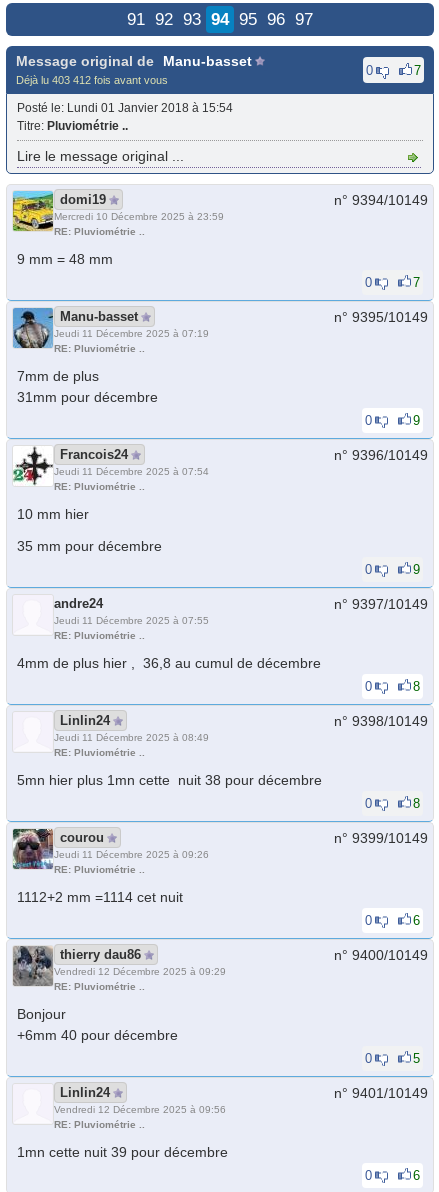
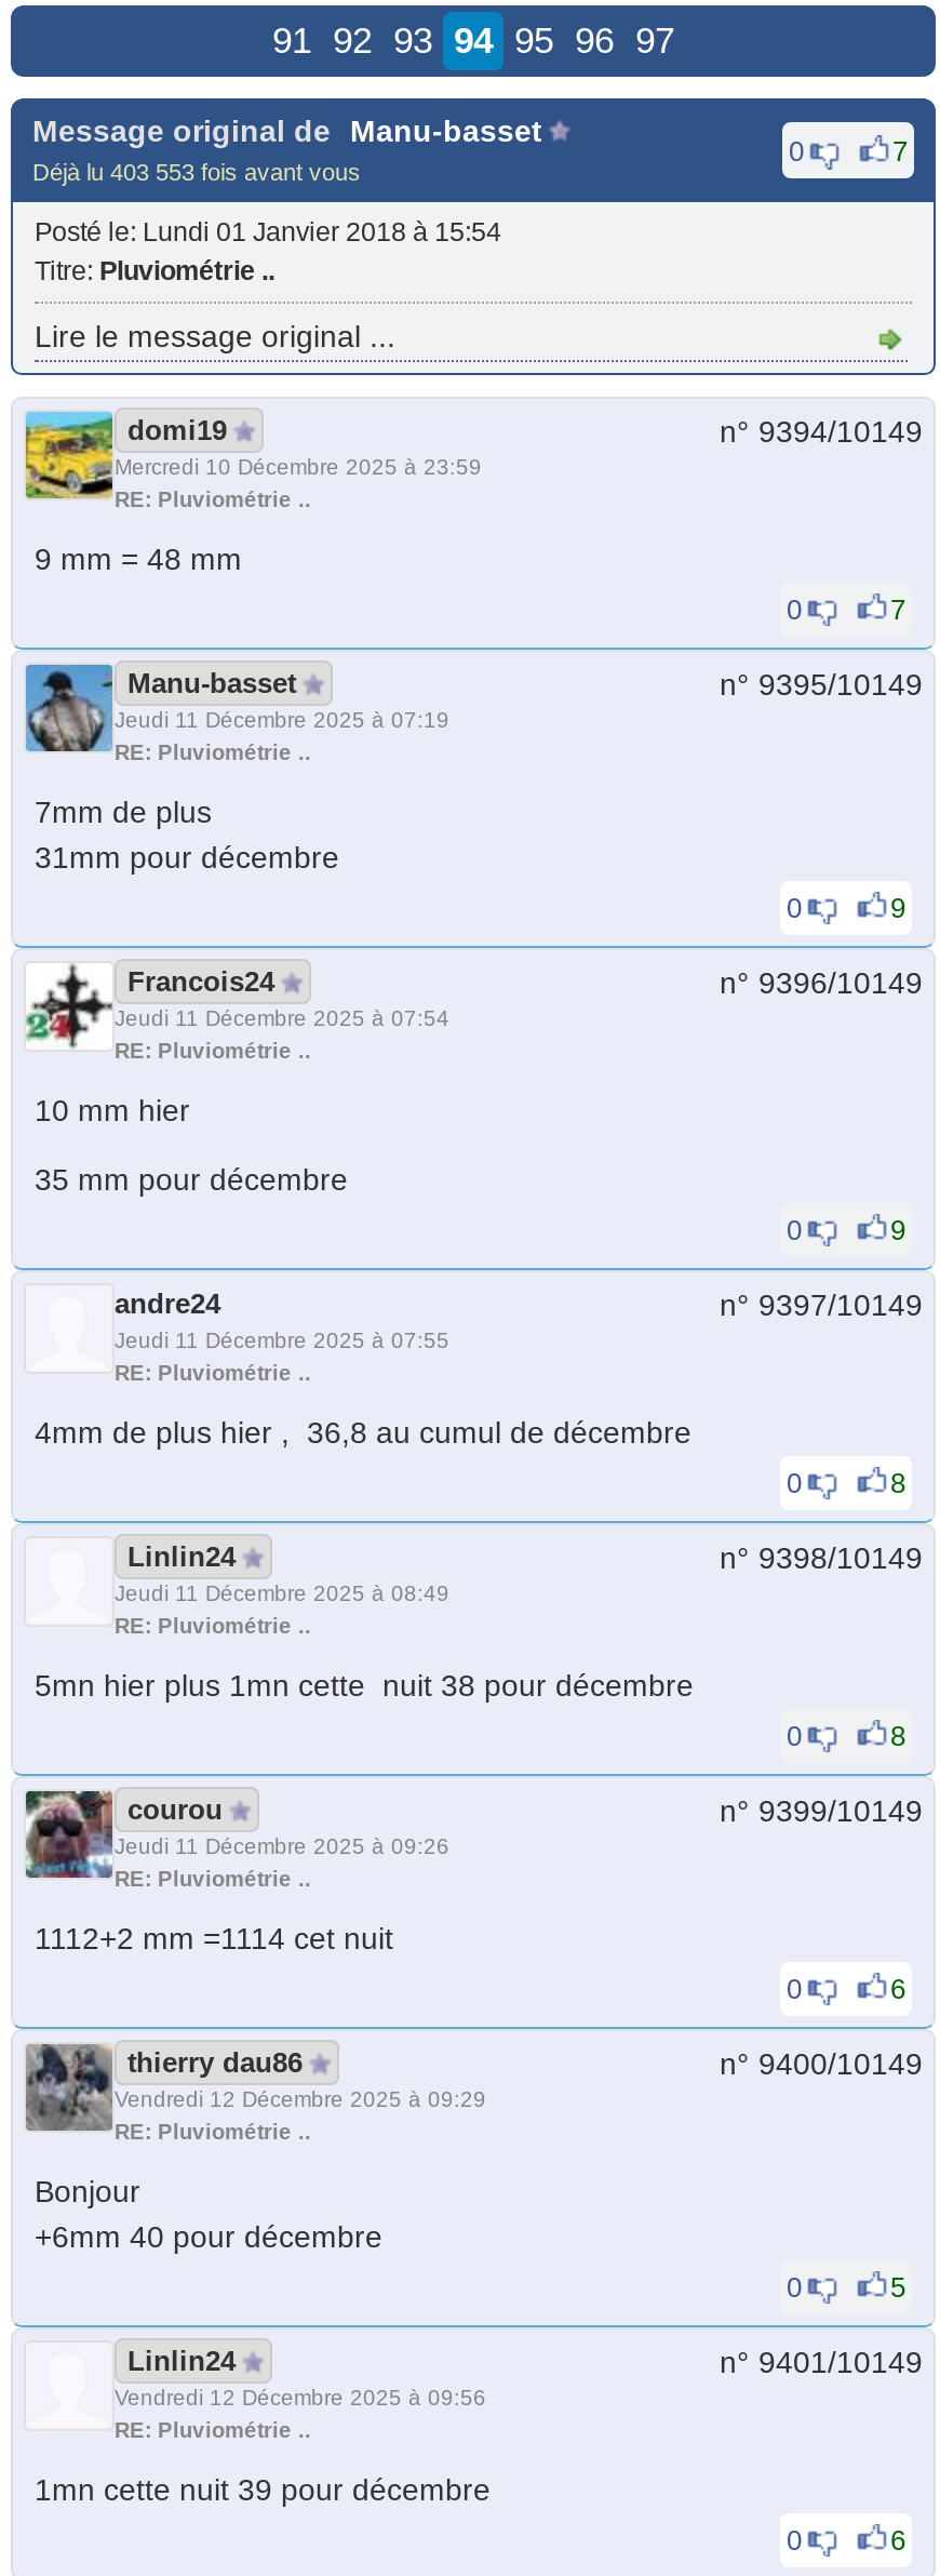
- Déjà lu 403 412 fois avant vous
+ Déjà lu 403 553 fois avant vous
